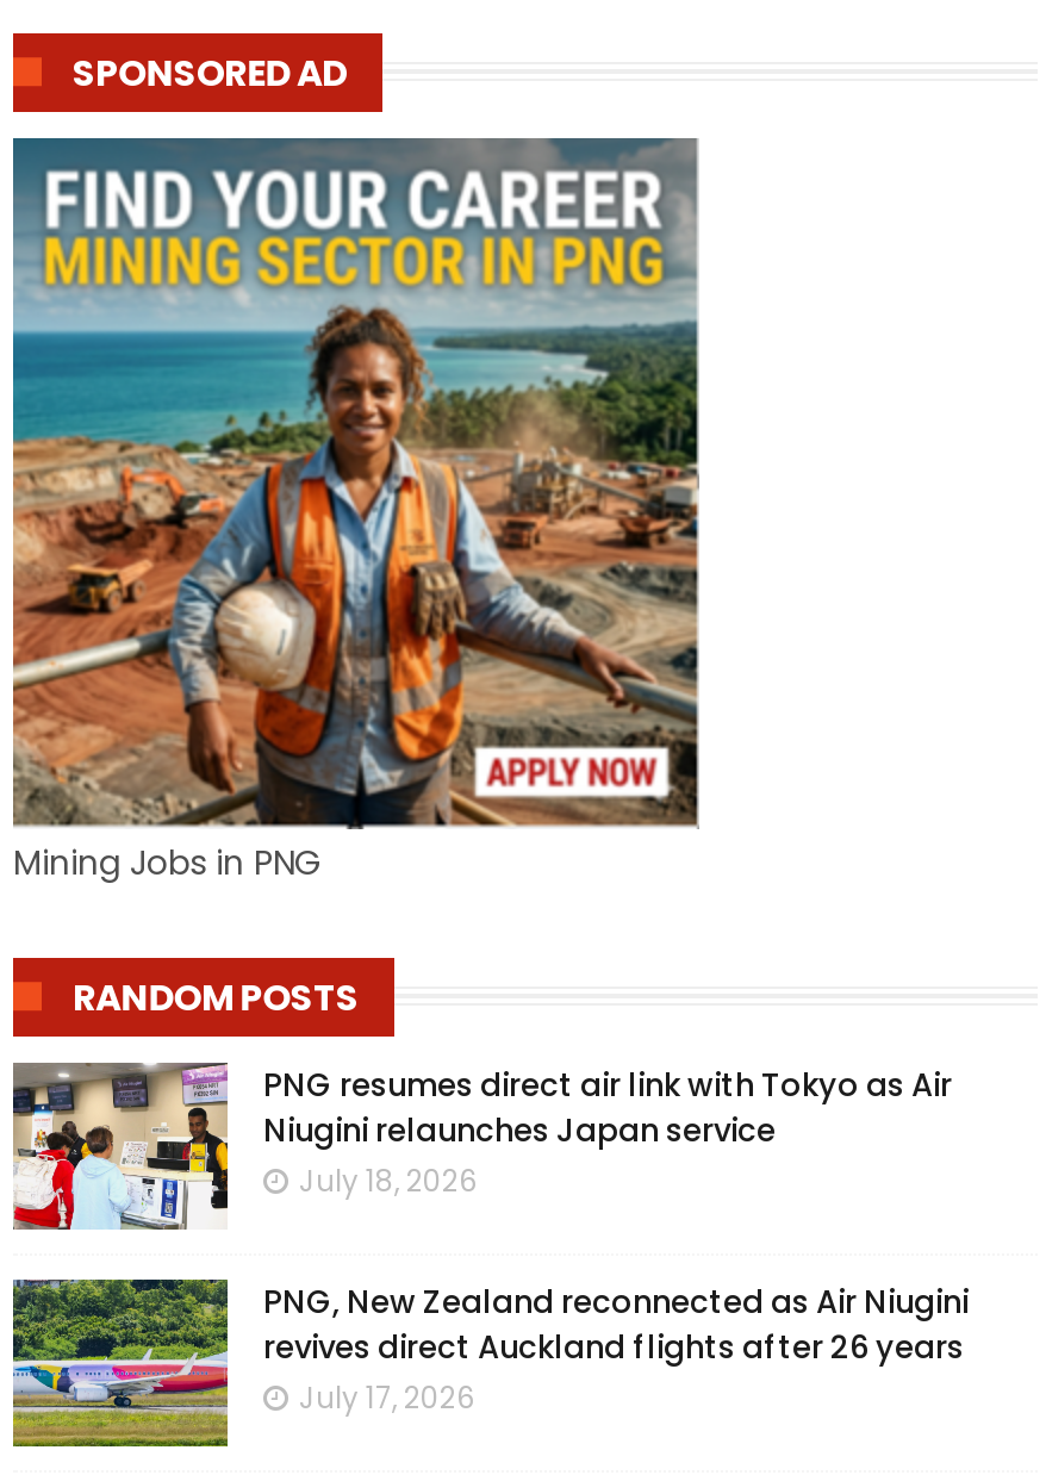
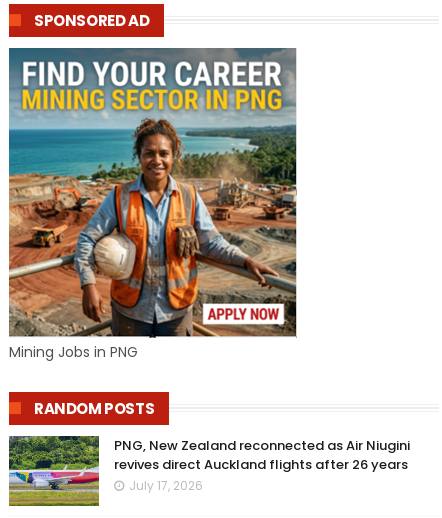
- [image]
- PNG resumes direct air link with Tokyo as Air
- Niugini relaunches Japan service
- July 18, 2026
